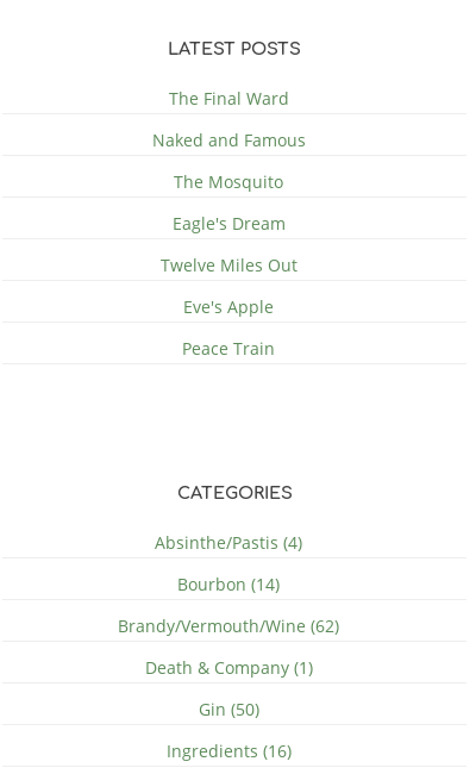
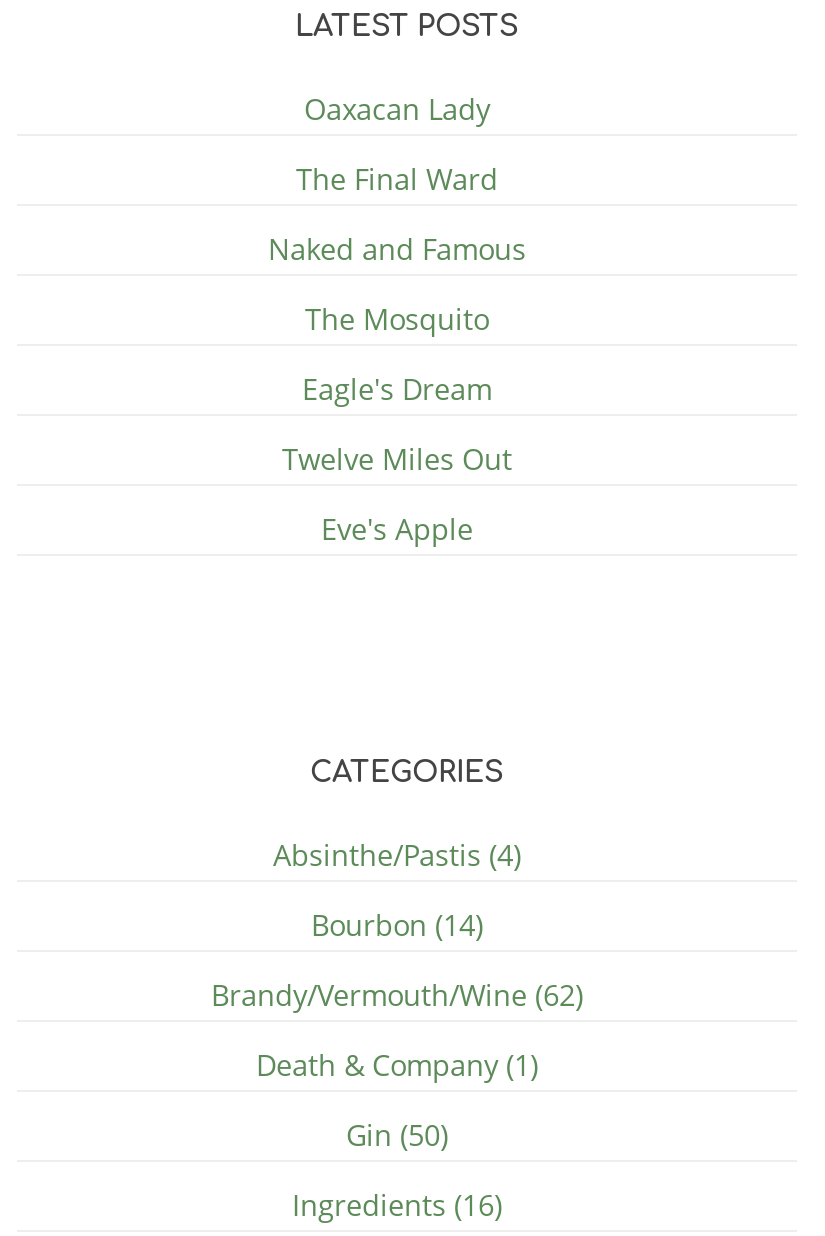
+ Oaxacan Lady

moved down: The Final Ward | Naked and Famous | The Mosquito | Eagle's Dream | Twelve Miles Out | Eve's Apple

- Peace Train
